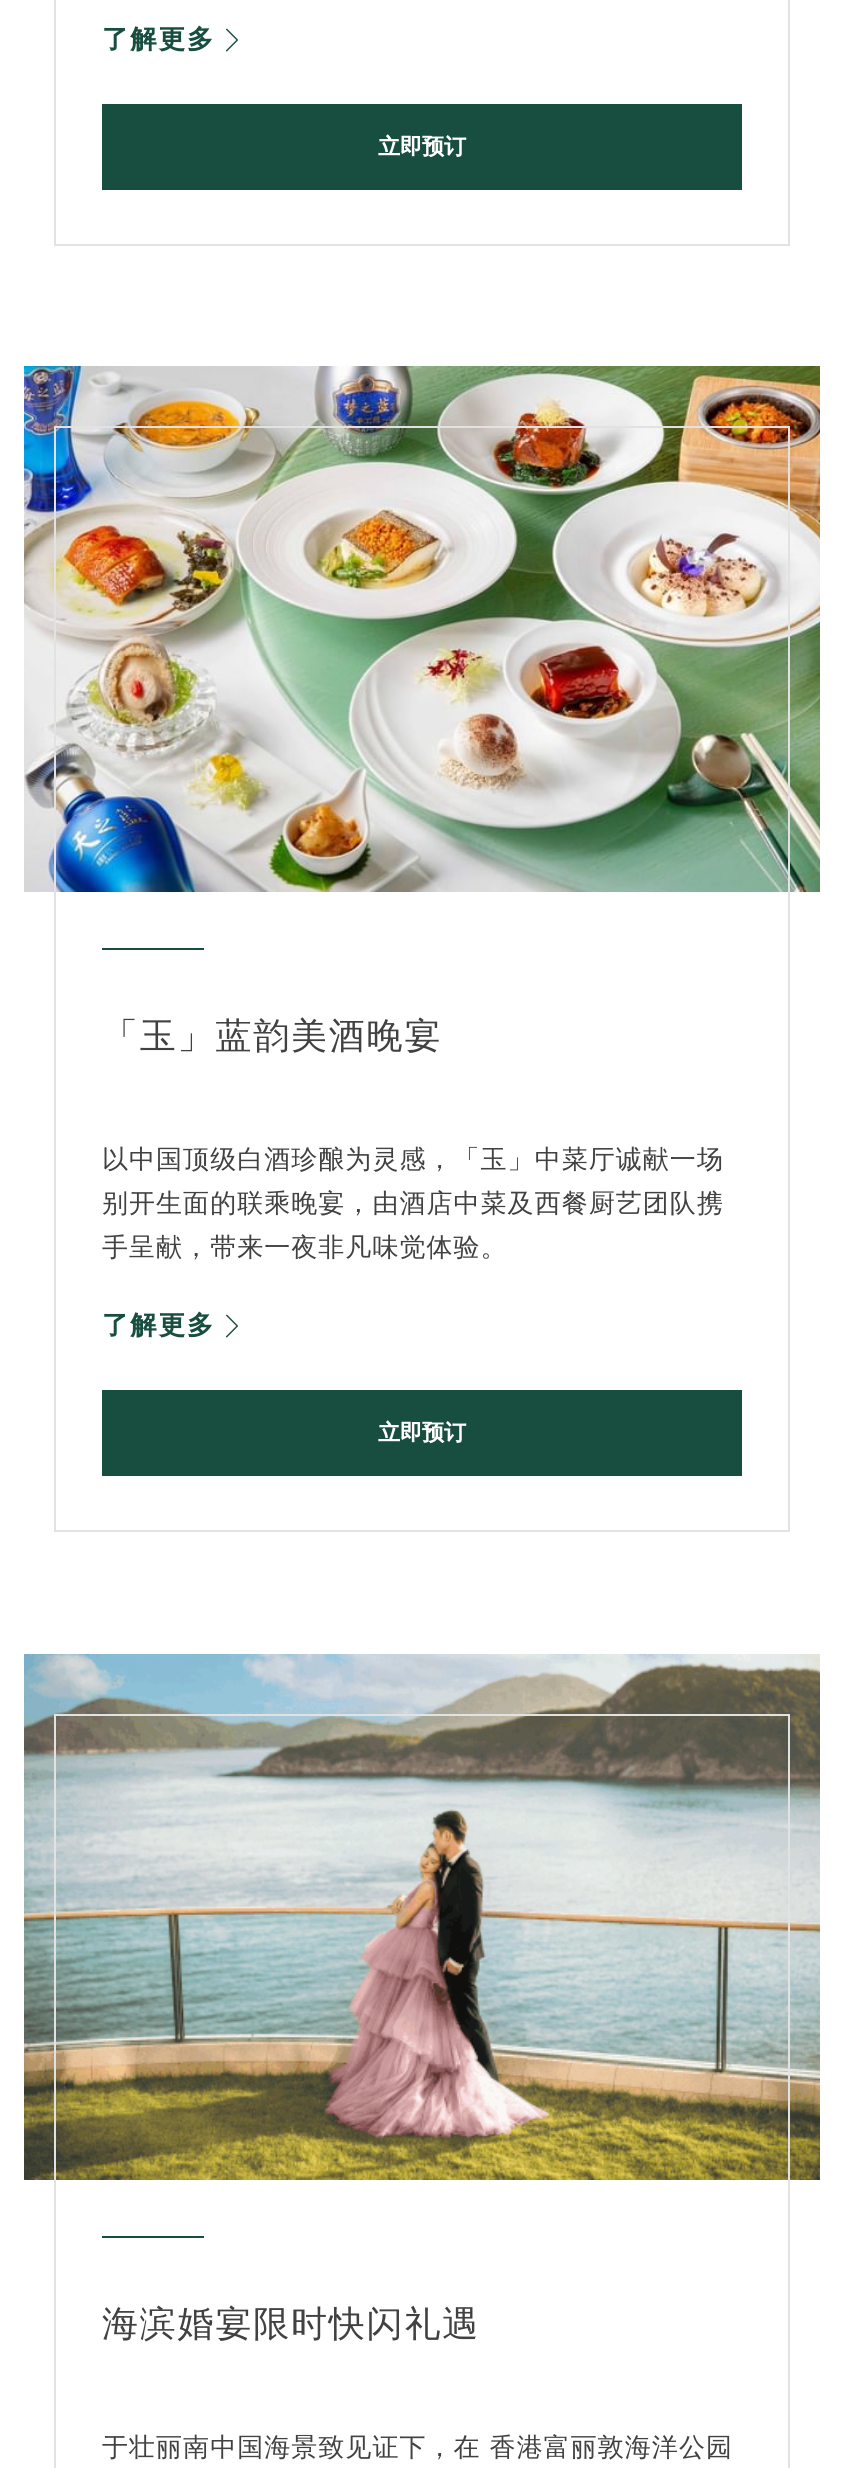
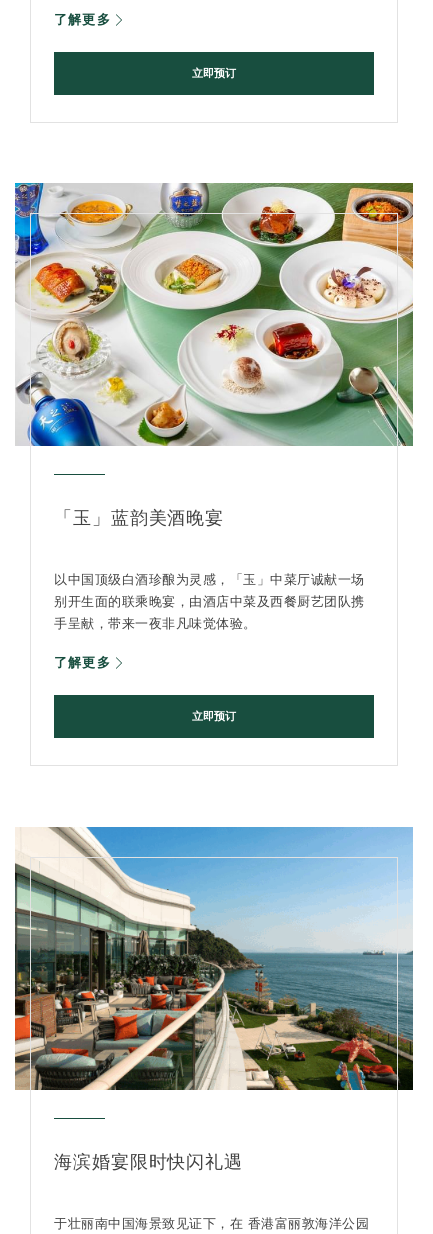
- [image]
+ [image]
